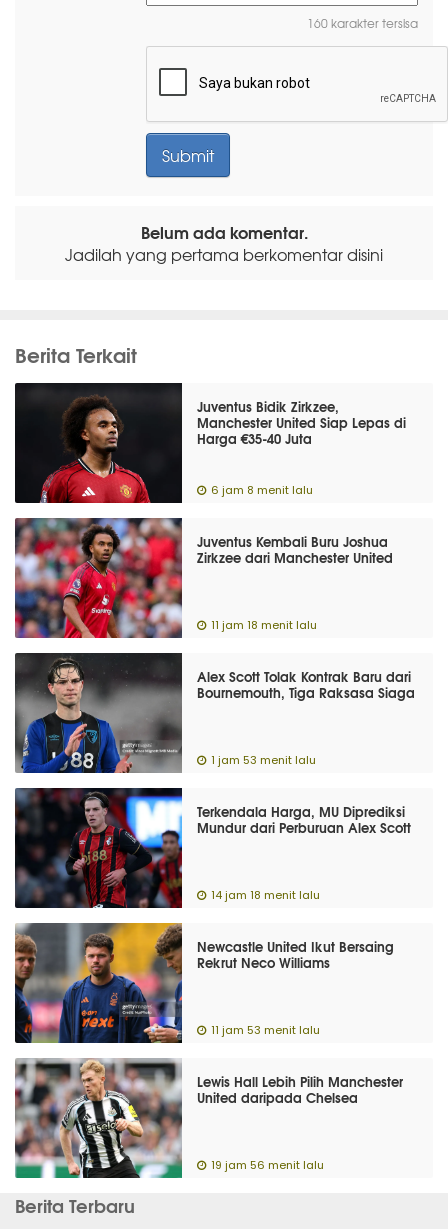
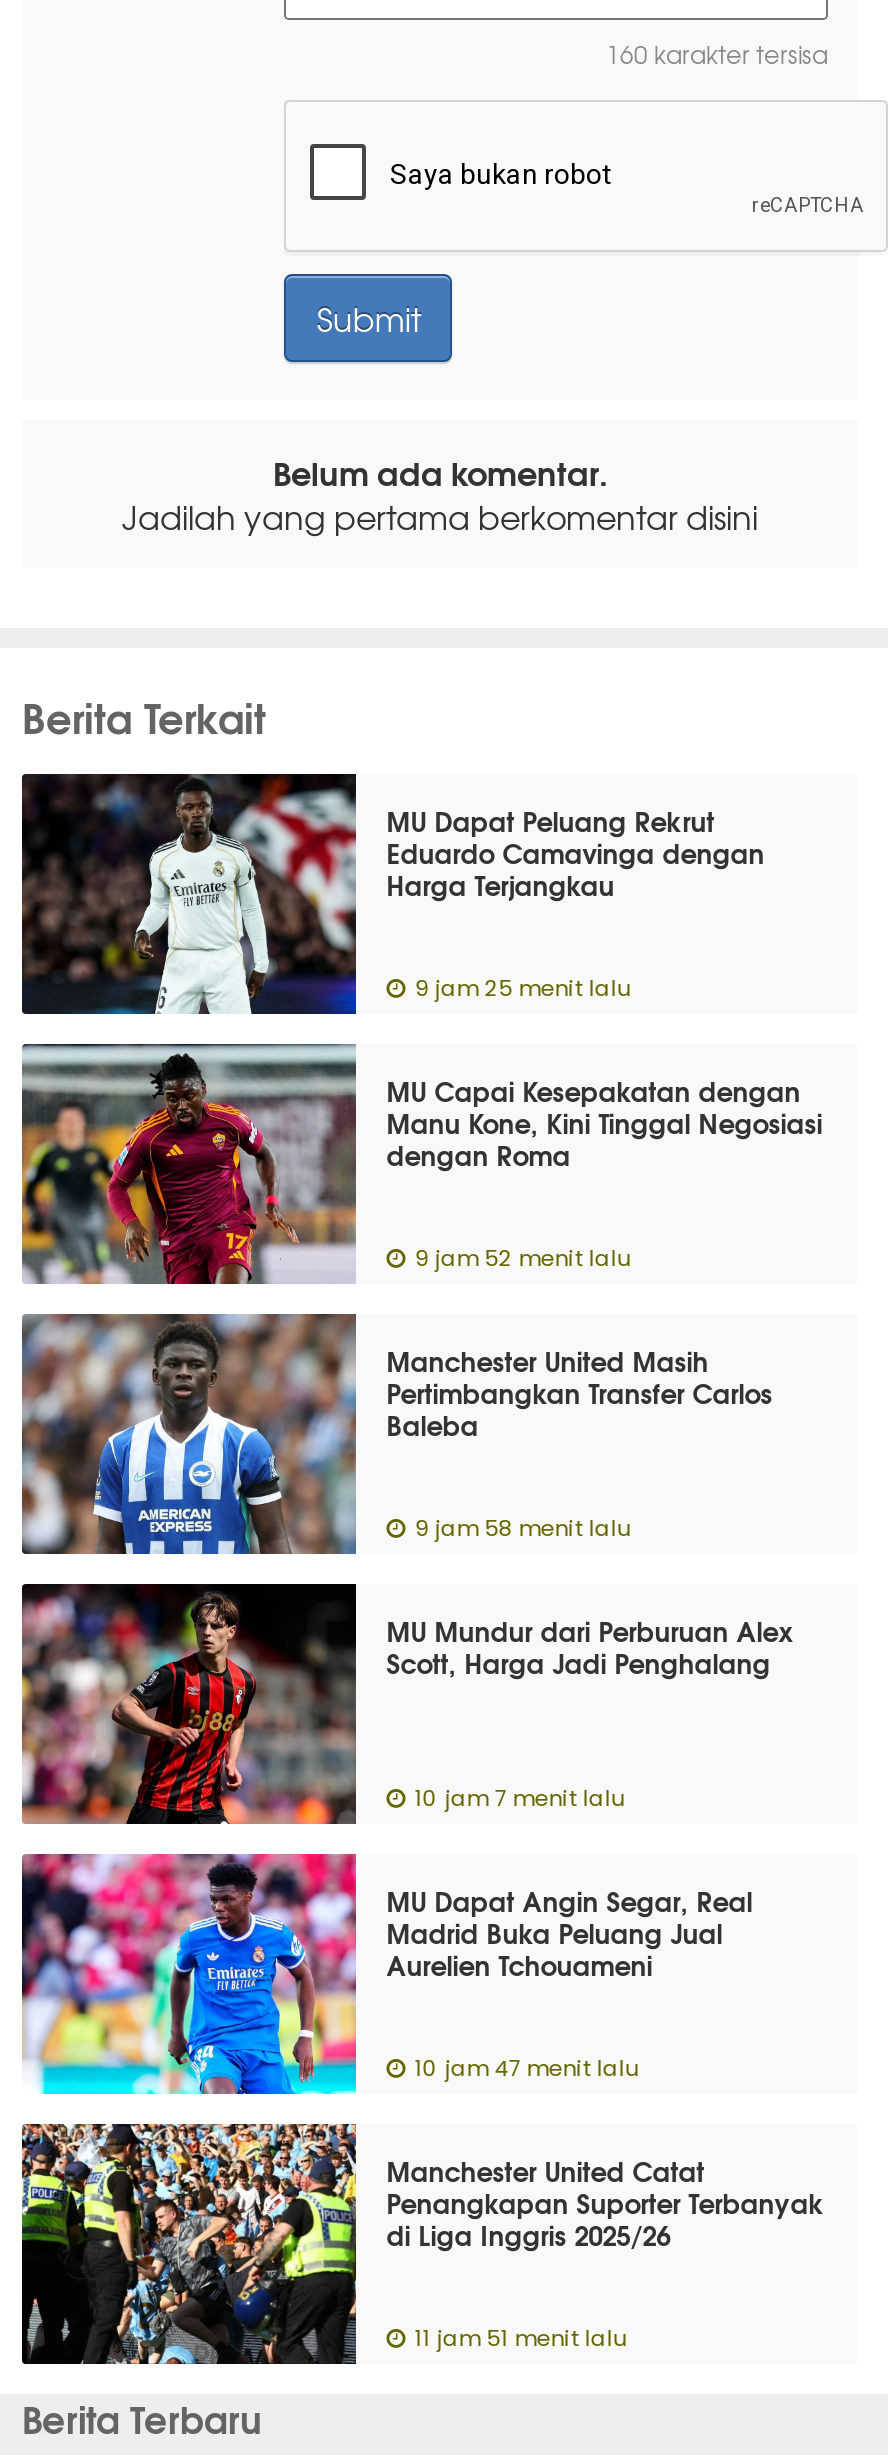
- [image]
- Juventus Bidik Zirkzee,
- Manchester United Siap Lepas di
- Harga €35-40 Juta
+ [image]
+ MU Dapat Peluang Rekrut
+ Eduardo Camavinga dengan
+ Harga Terjangkau

- 6 jam 8 menit lalu
+ 9 jam 25 menit lalu

- [image]
- Juventus Kembali Buru Joshua
- Zirkzee dari Manchester United
+ [image]
+ MU Capai Kesepakatan dengan
+ Manu Kone, Kini Tinggal Negosiasi
+ dengan Roma

- 11 jam 18 menit lalu
+ 9 jam 52 menit lalu

- [image]
- Alex Scott Tolak Kontrak Baru dari
- Bournemouth, Tiga Raksasa Siaga
+ [image]
+ Manchester United Masih
+ Pertimbangkan Transfer Carlos
+ Baleba

- 1 jam 53 menit lalu
+ 9 jam 58 menit lalu

- [image]
- Terkendala Harga, MU Diprediksi
- Mundur dari Perburuan Alex Scott
+ [image]
+ MU Mundur dari Perburuan Alex
+ Scott, Harga Jadi Penghalang

- 14 jam 18 menit lalu
+ 10 jam 7 menit lalu

- [image]
- Newcastle United Ikut Bersaing
- Rekrut Neco Williams
+ [image]
+ MU Dapat Angin Segar, Real
+ Madrid Buka Peluang Jual
+ Aurelien Tchouameni

- 11 jam 53 menit lalu
+ 10 jam 47 menit lalu

- [image]
- Lewis Hall Lebih Pilih Manchester
- United daripada Chelsea
+ [image]
+ Manchester United Catat
+ Penangkapan Suporter Terbanyak
+ di Liga Inggris 2025/26

- 19 jam 56 menit lalu
+ 11 jam 51 menit lalu
